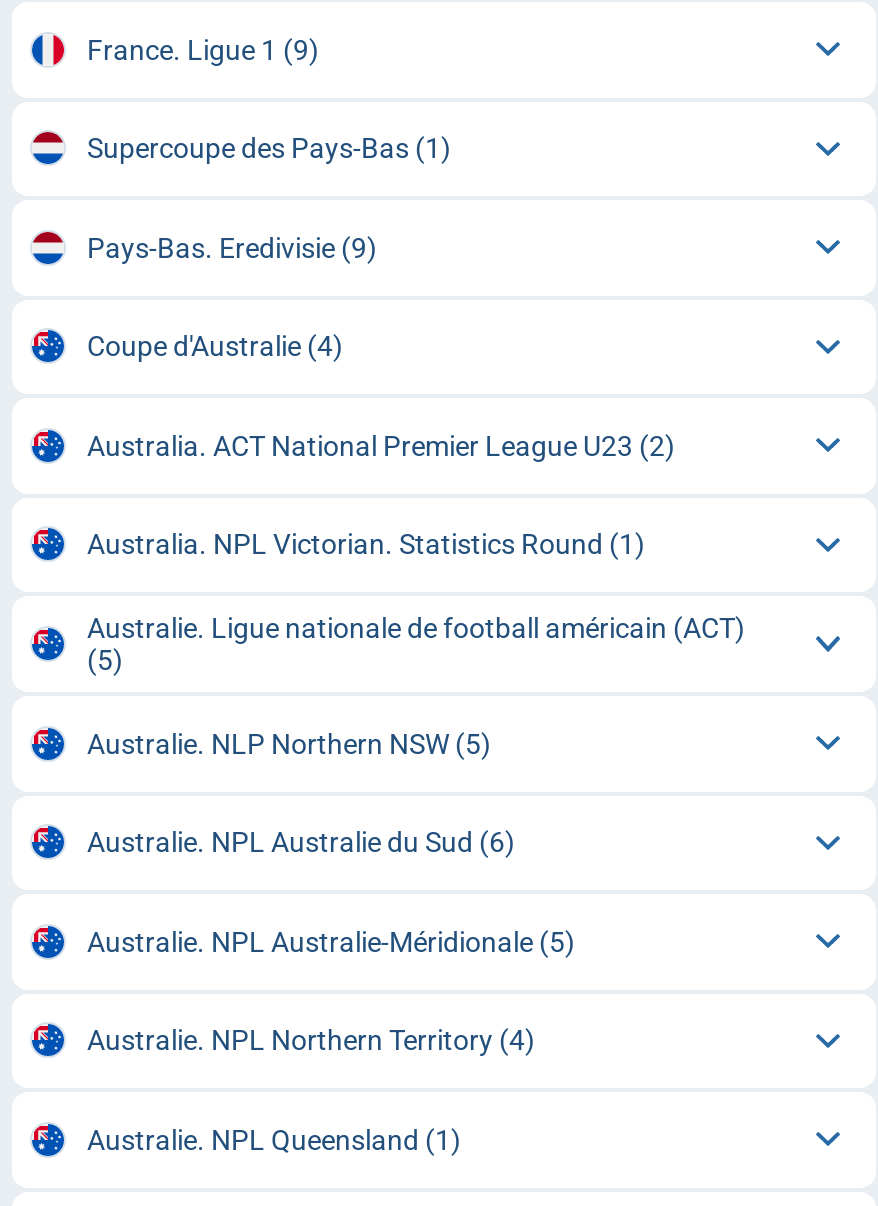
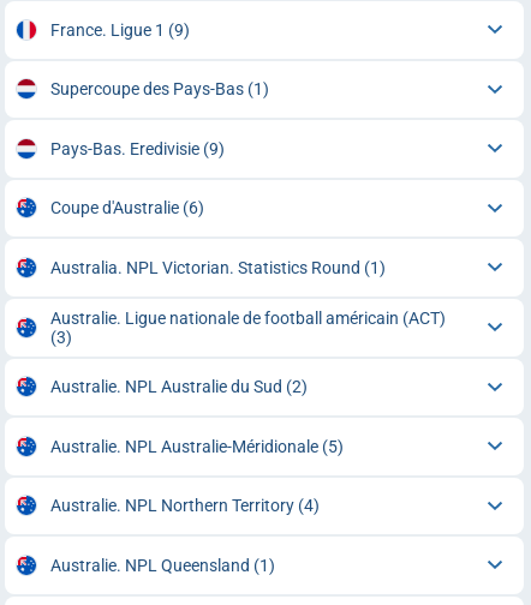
- Coupe d'Australie (4)
- Australia. ACT National Premier League U23 (2)
+ Coupe d'Australie (6)

- (5)
- Australie. NLP Northern NSW (5)
- Australie. NPL Australie du Sud (6)
+ (3)
+ Australie. NPL Australie du Sud (2)
